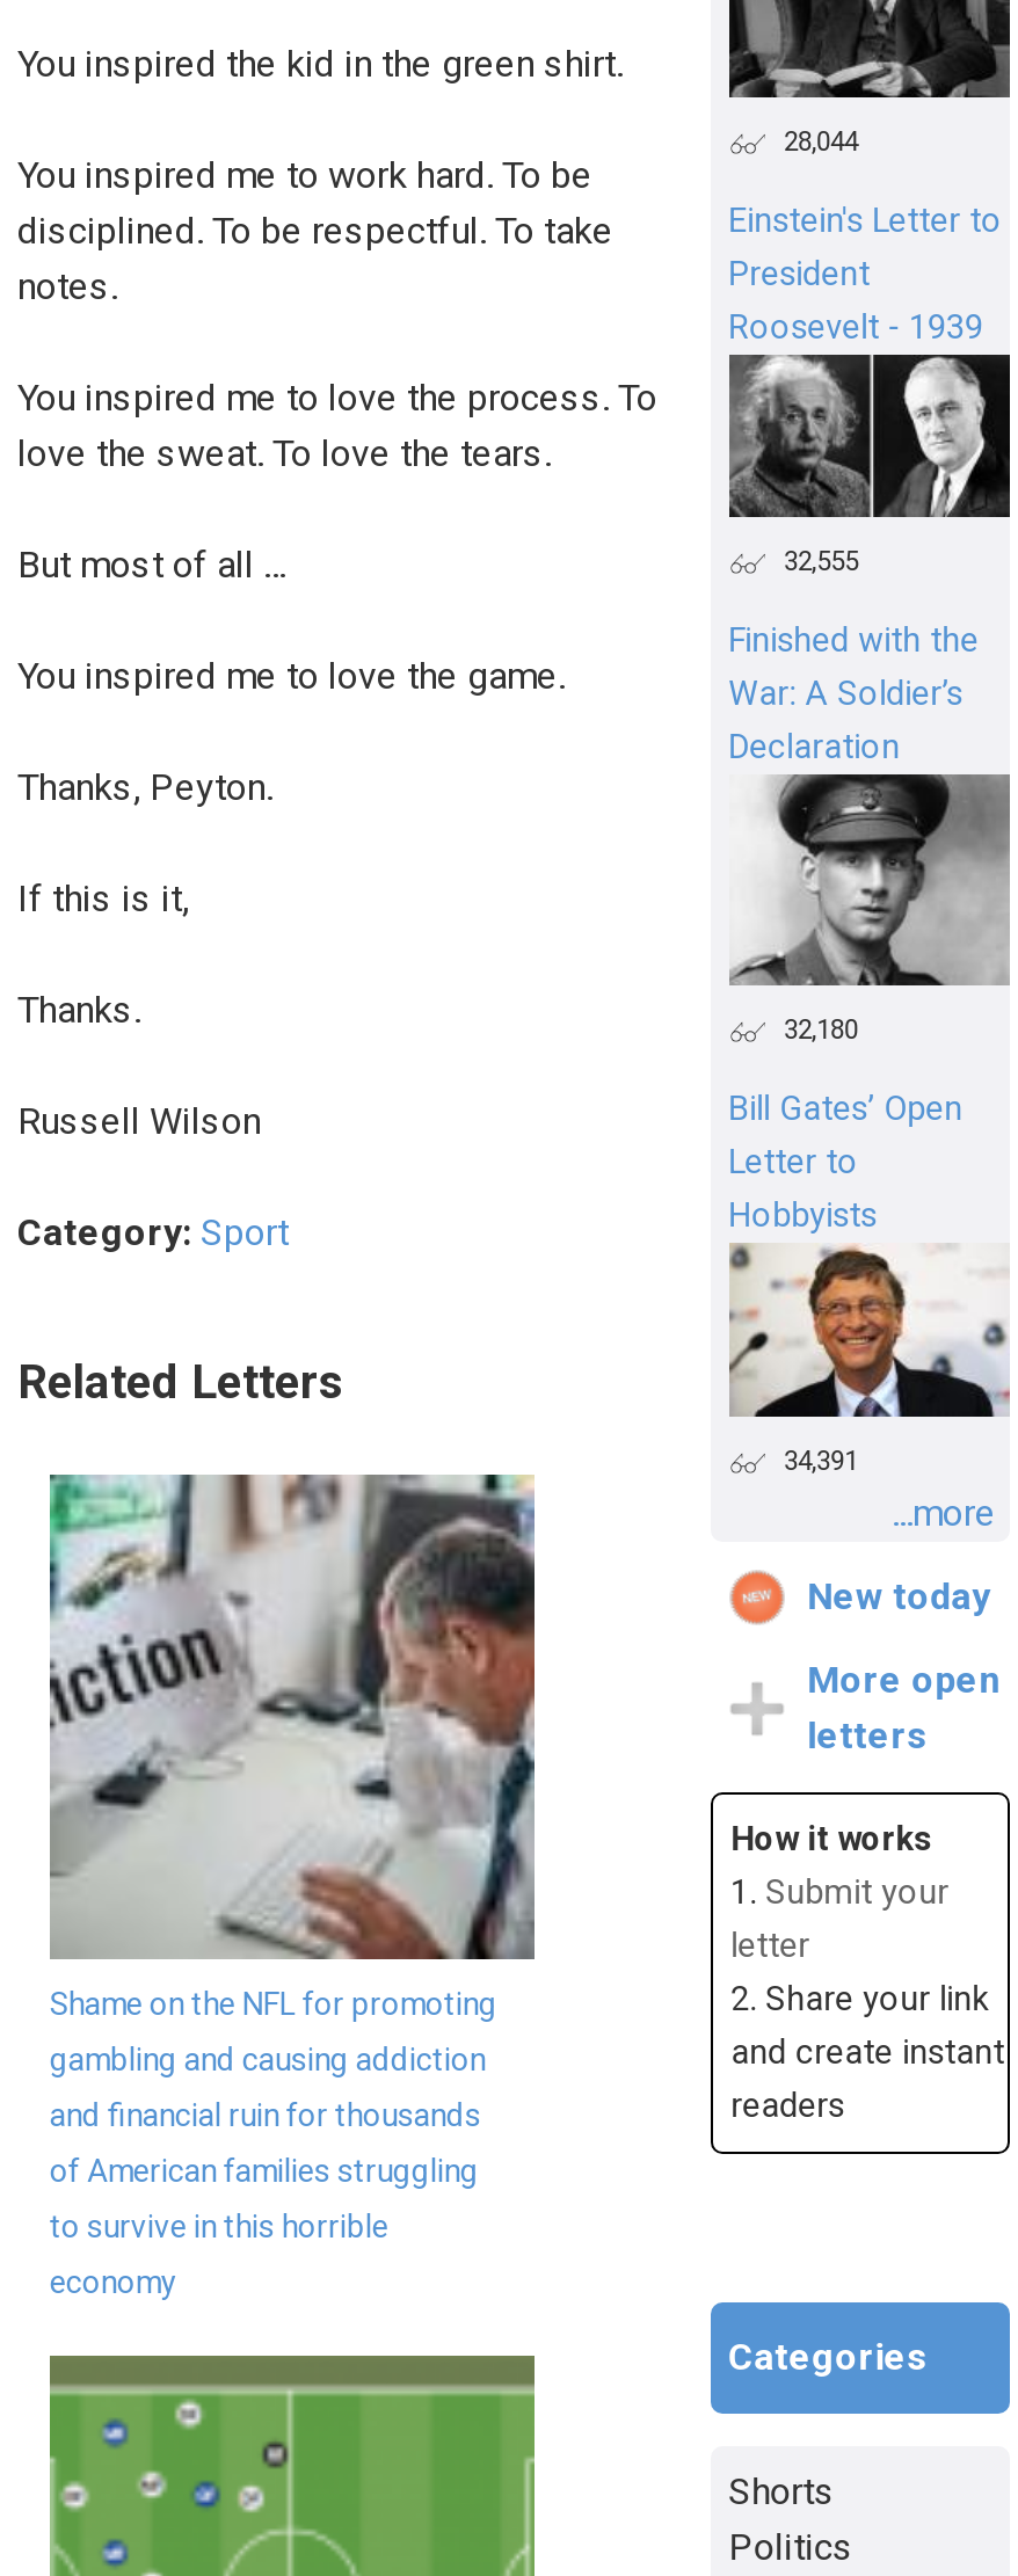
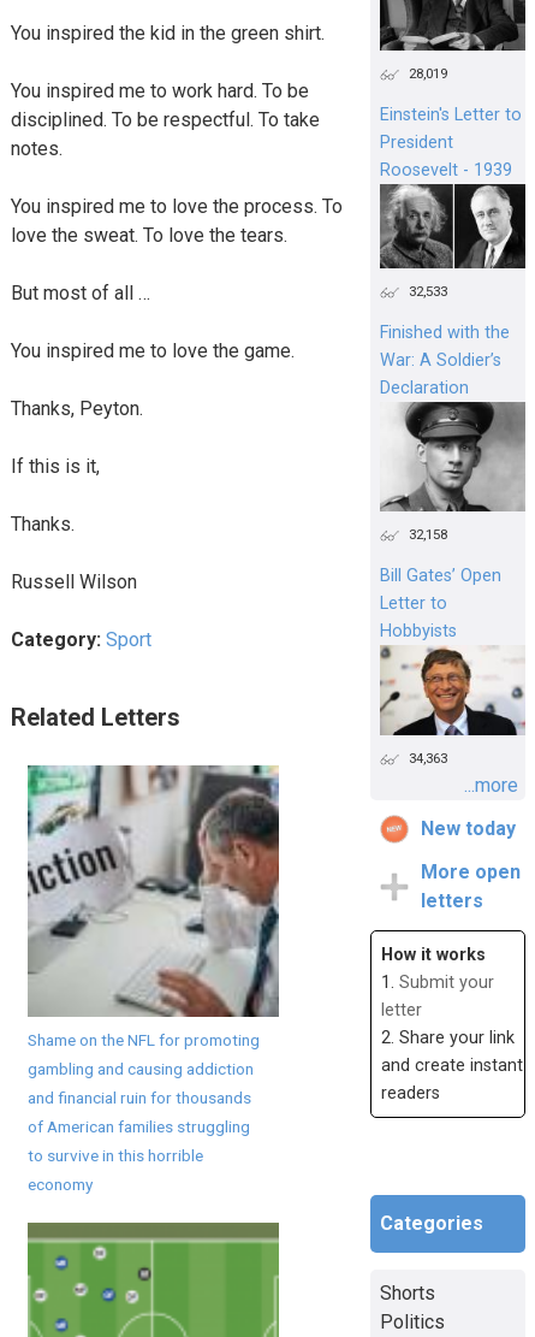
- 28,044
+ 28,019

- 32,555
+ 32,533

- 32,180
+ 32,158

- 34,391
+ 34,363
